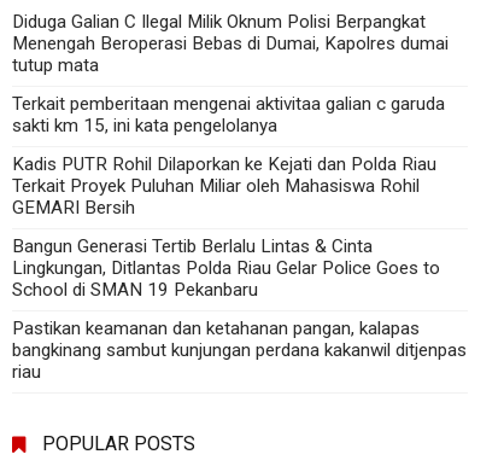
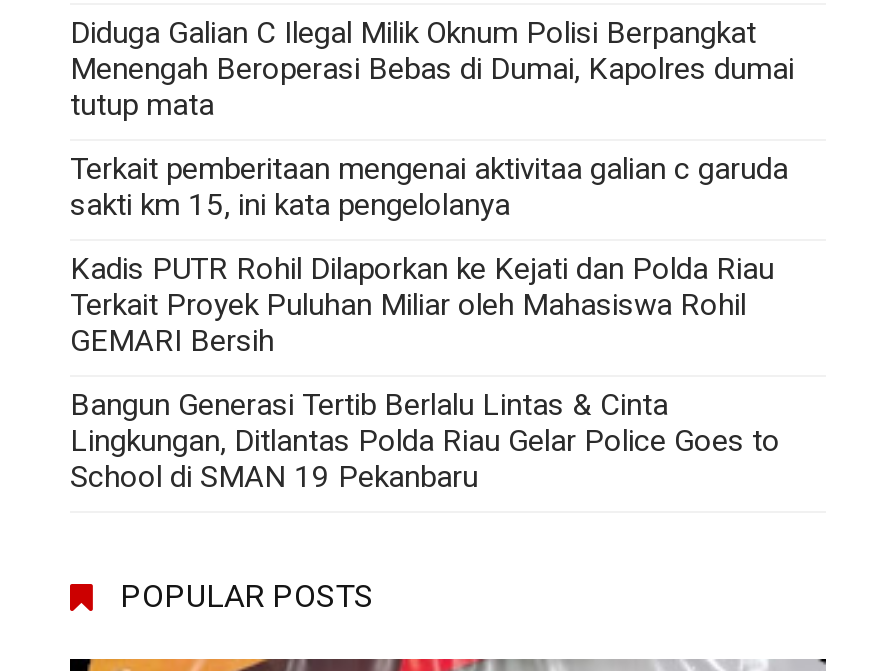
- Pastikan keamanan dan ketahanan pangan, kalapas
- bangkinang sambut kunjungan perdana kakanwil ditjenpas
- riau
